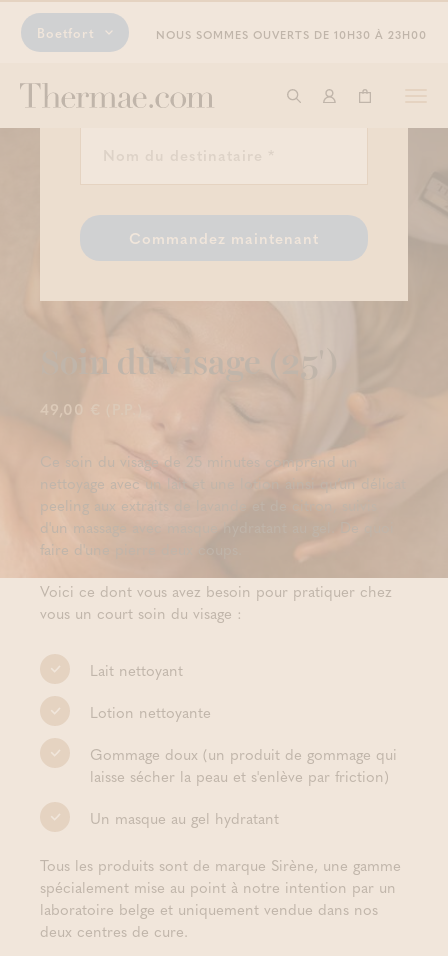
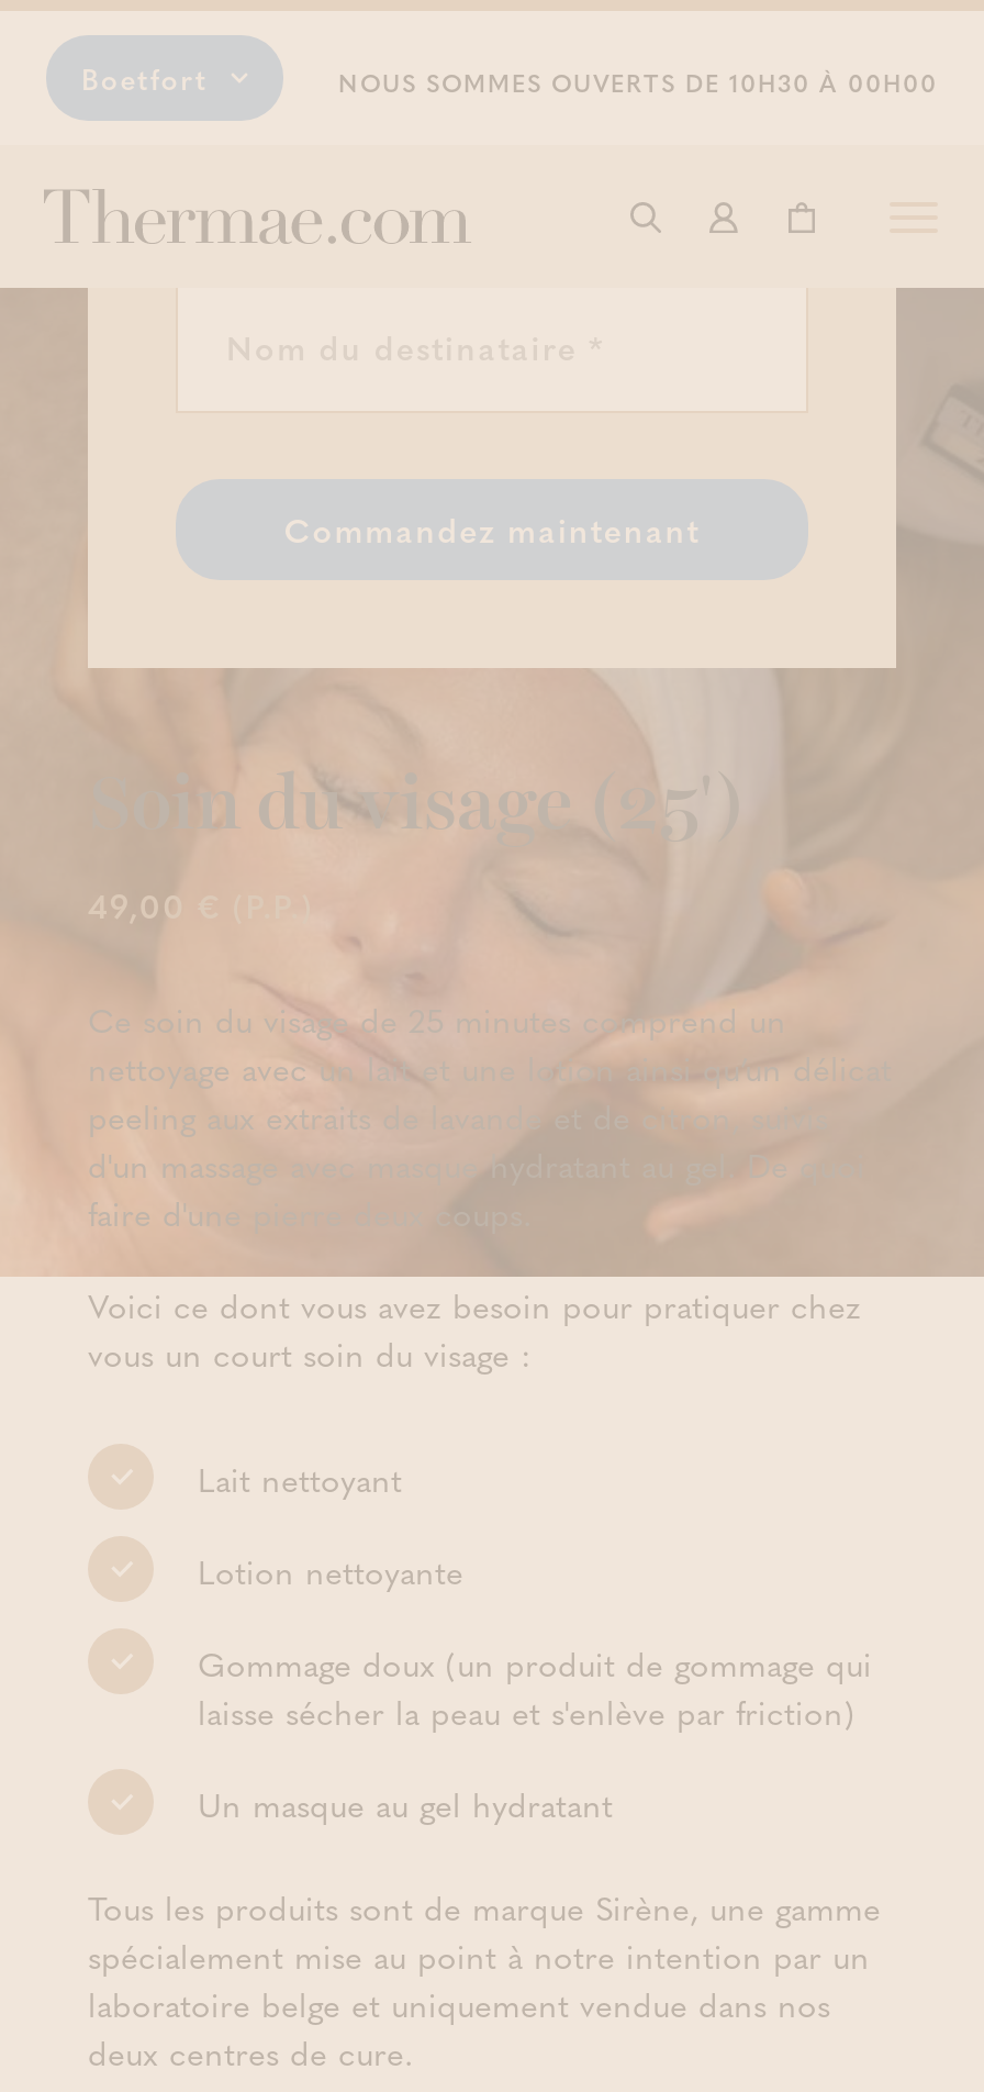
- NOUS SOMMES OUVERTS DE 10H30 À 23H00
+ NOUS SOMMES OUVERTS DE 10H30 À 00H00
